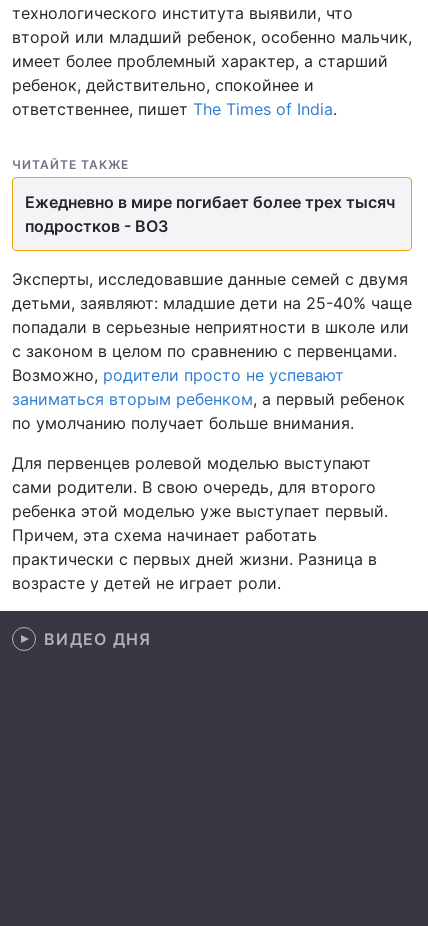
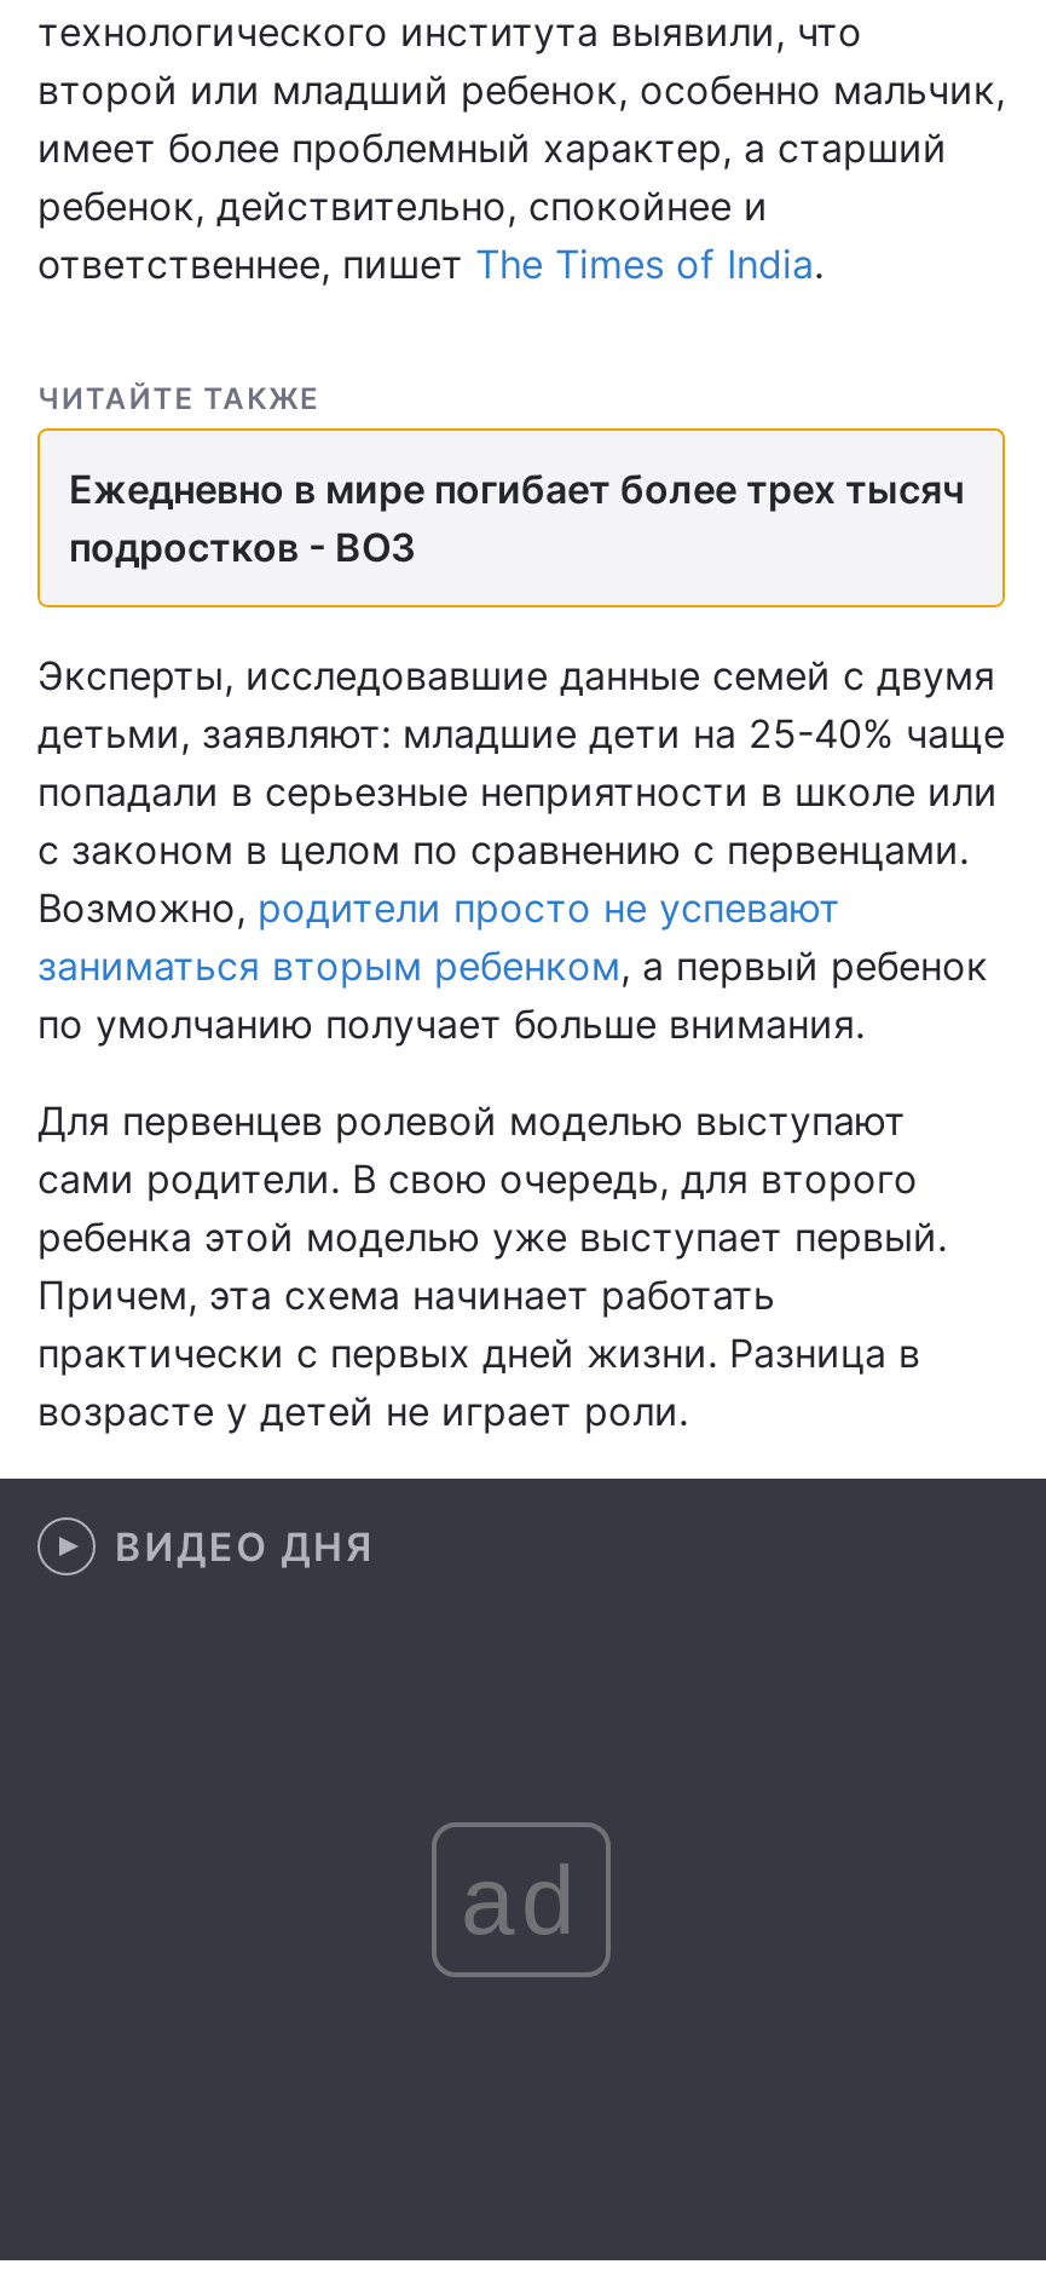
+ ad
